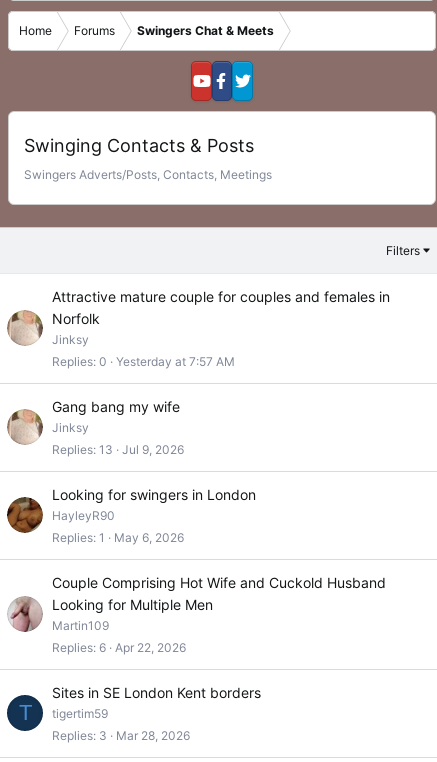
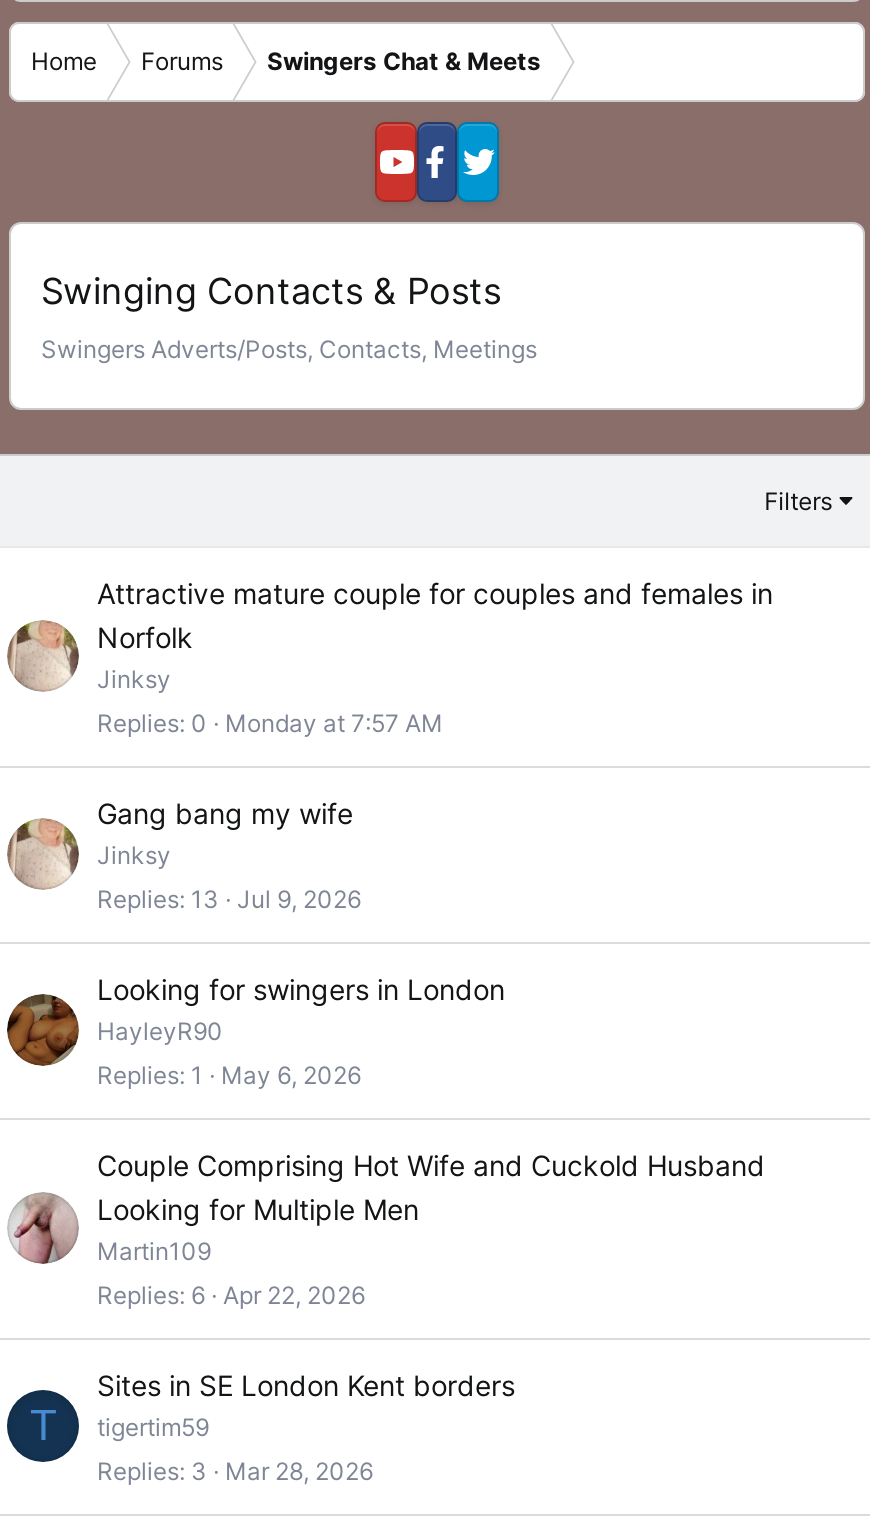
- Replies 0 Yesterday at 7:57 AM
+ Replies 0 Monday at 7:57 AM
